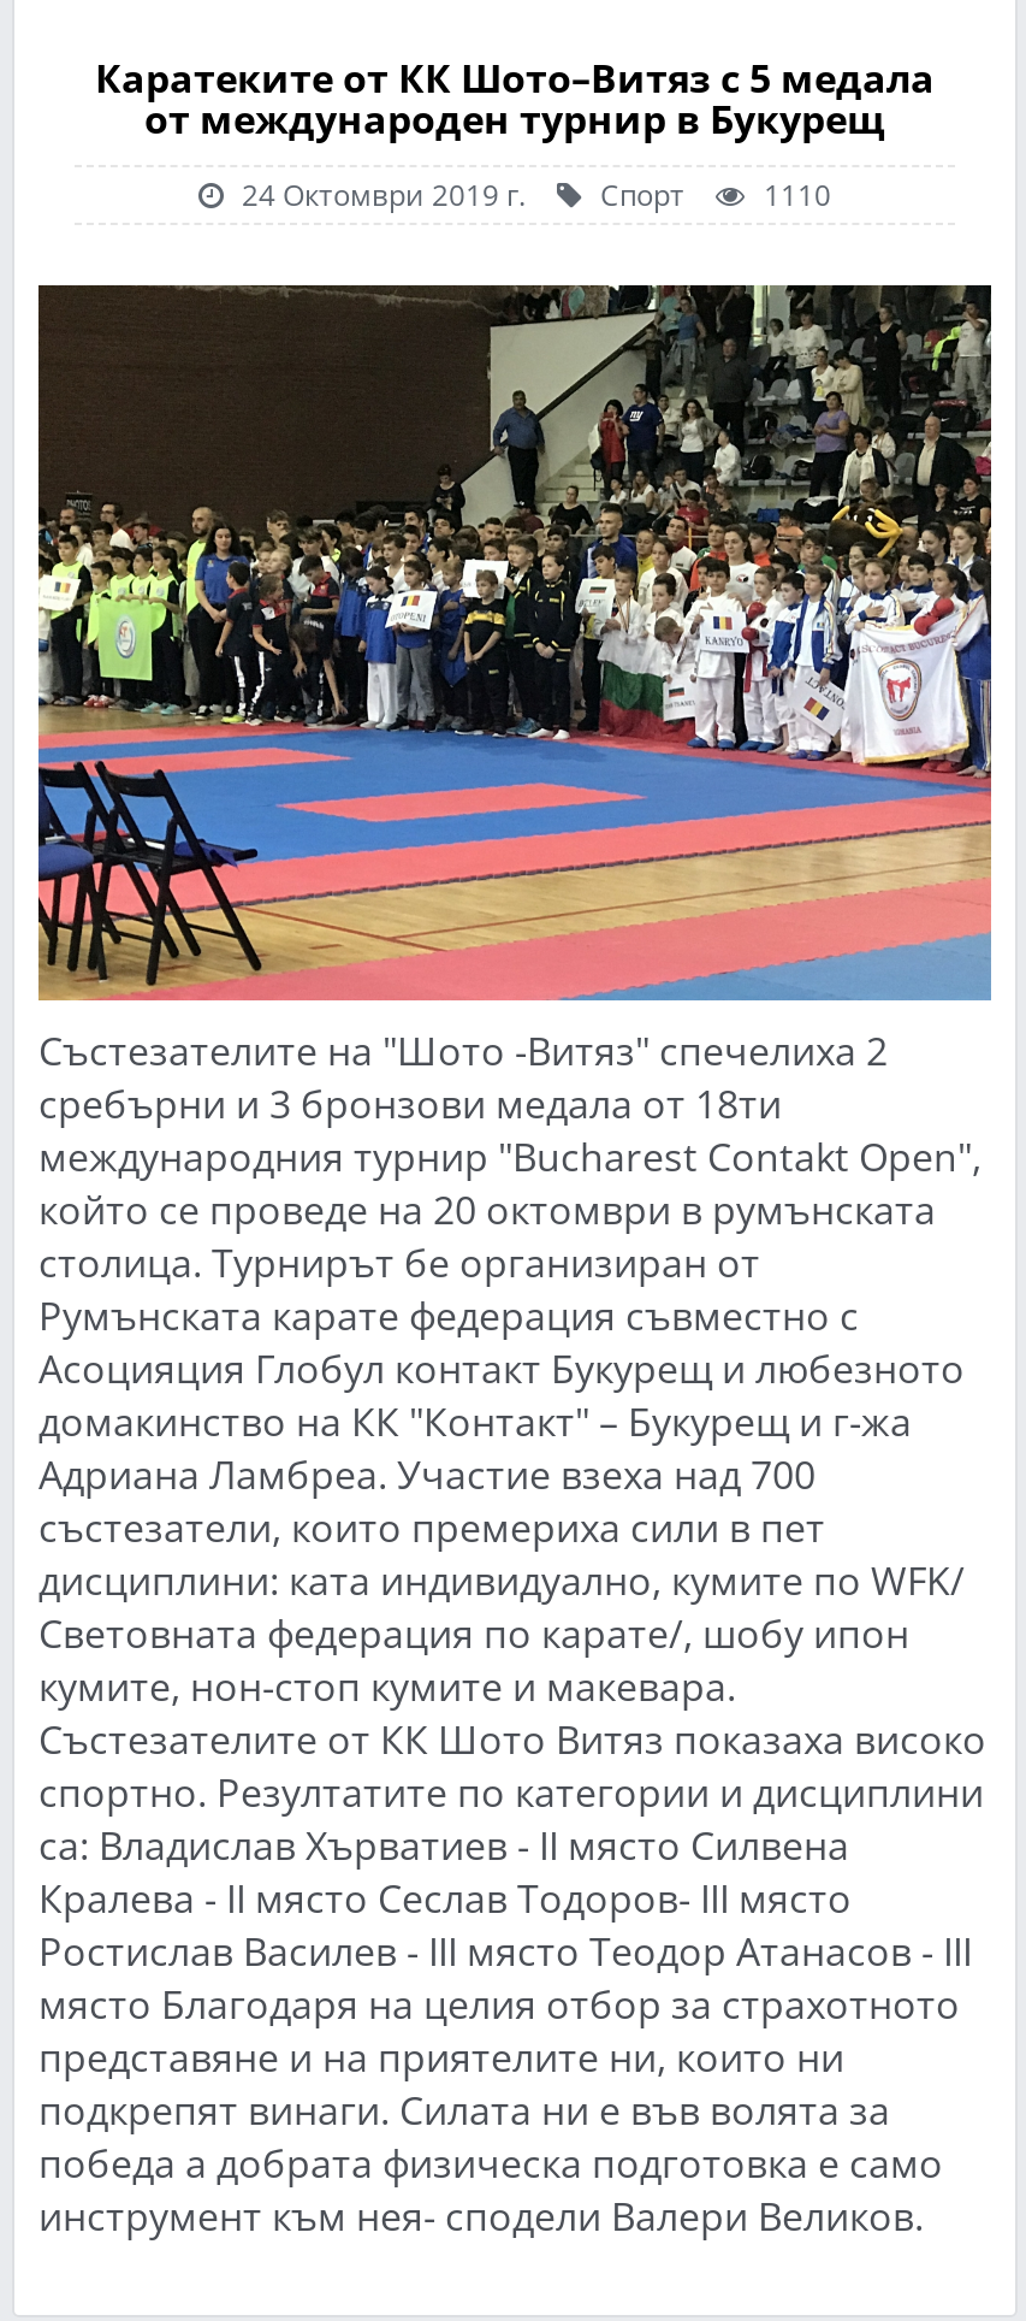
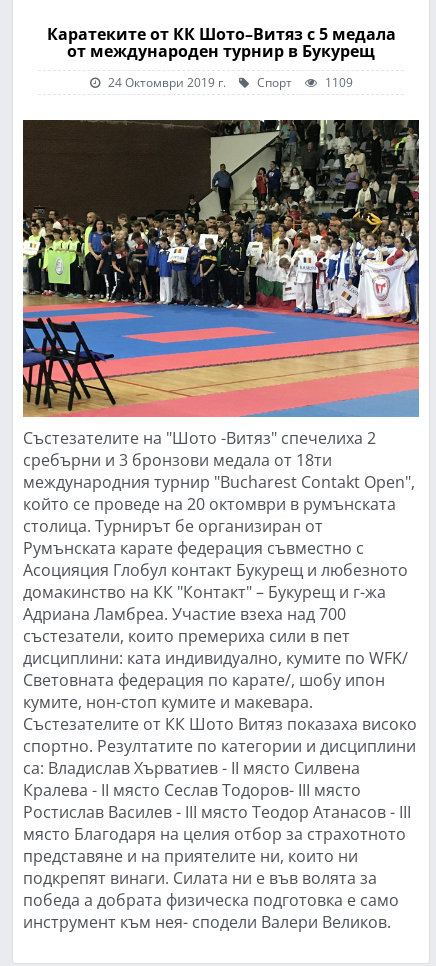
- 24 Октомври 2019 г. Спорт 1110
+ 24 Октомври 2019 г. Спорт 1109
